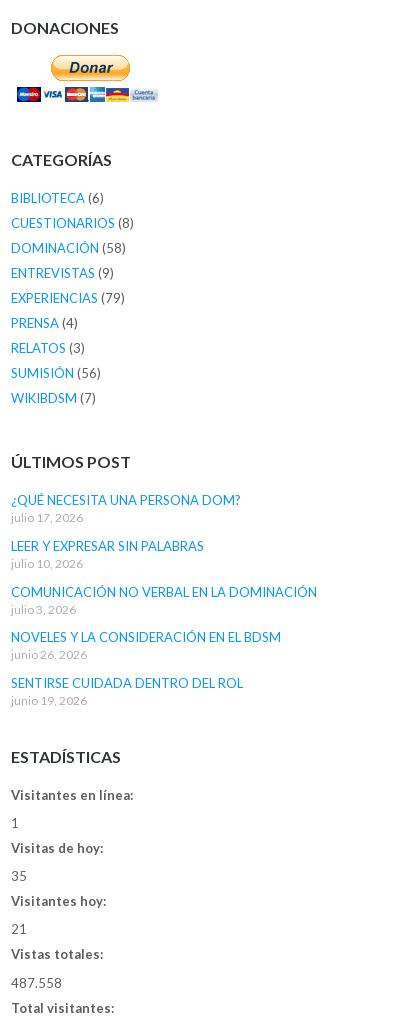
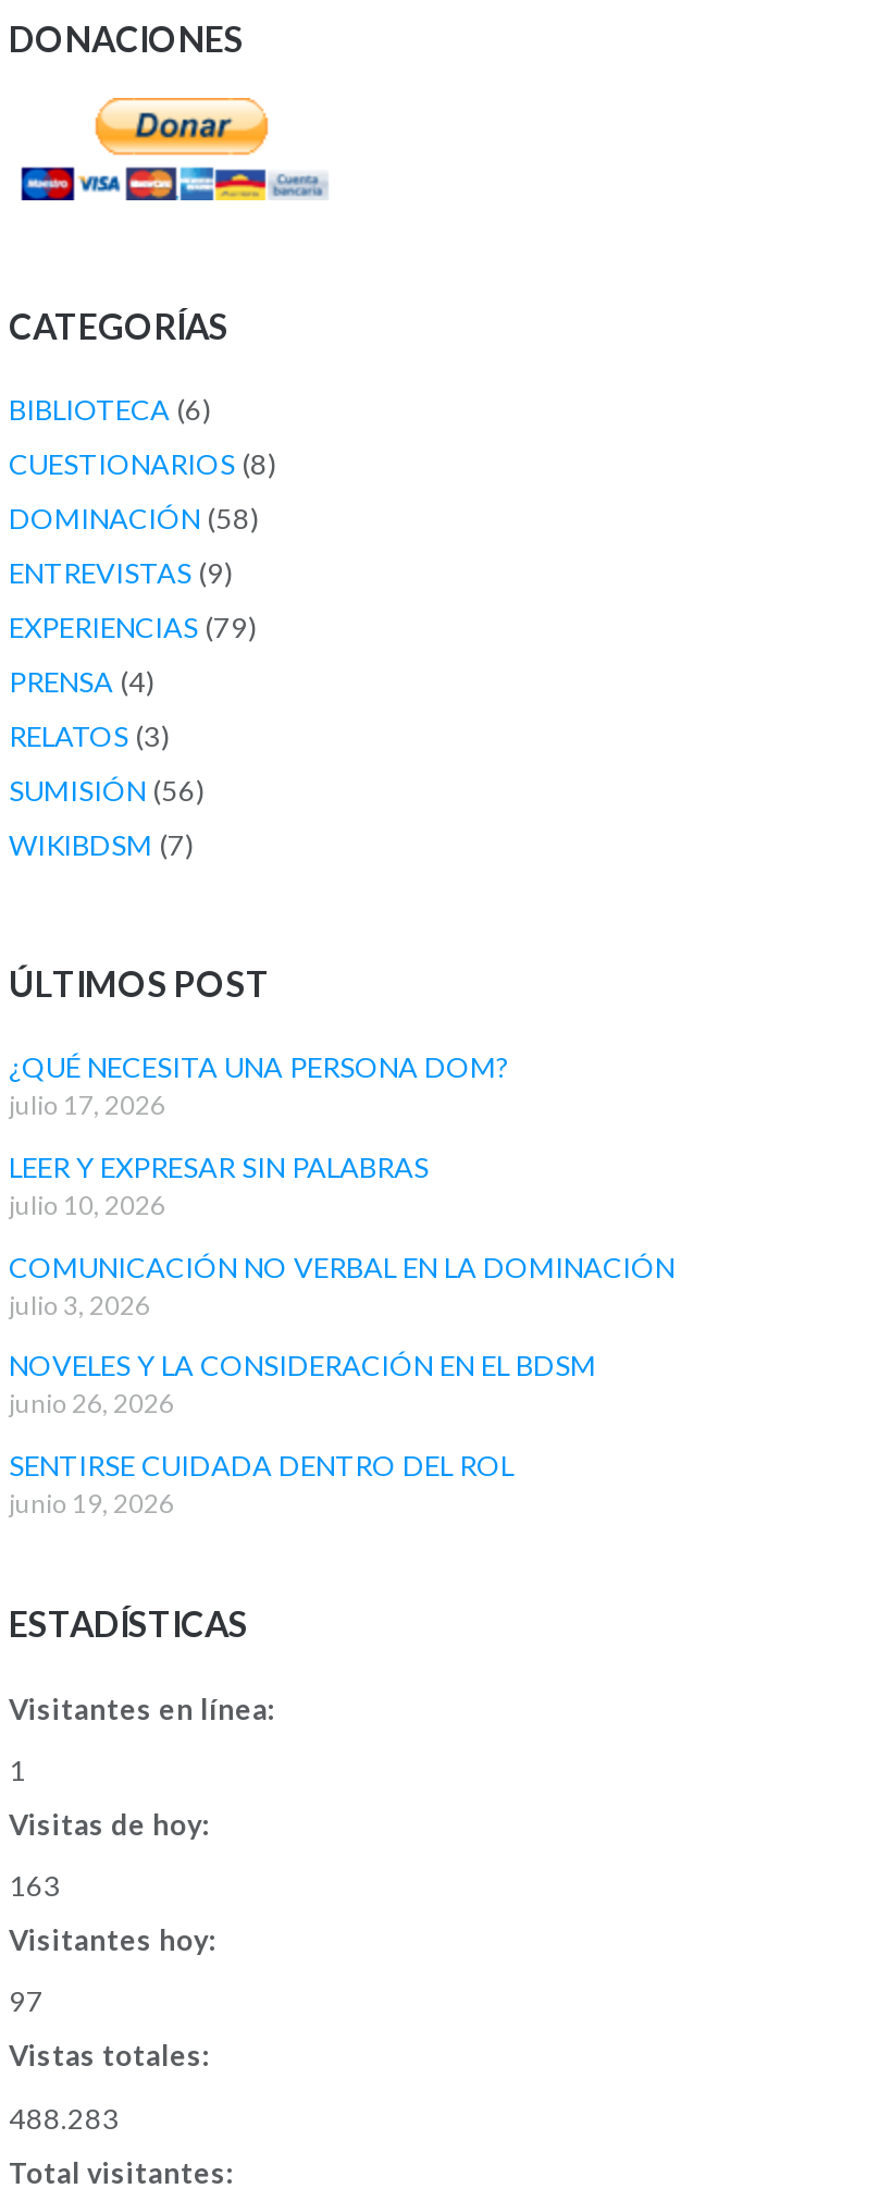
- 35
+ 163

- 21
+ 97

- 487.558
+ 488.283
